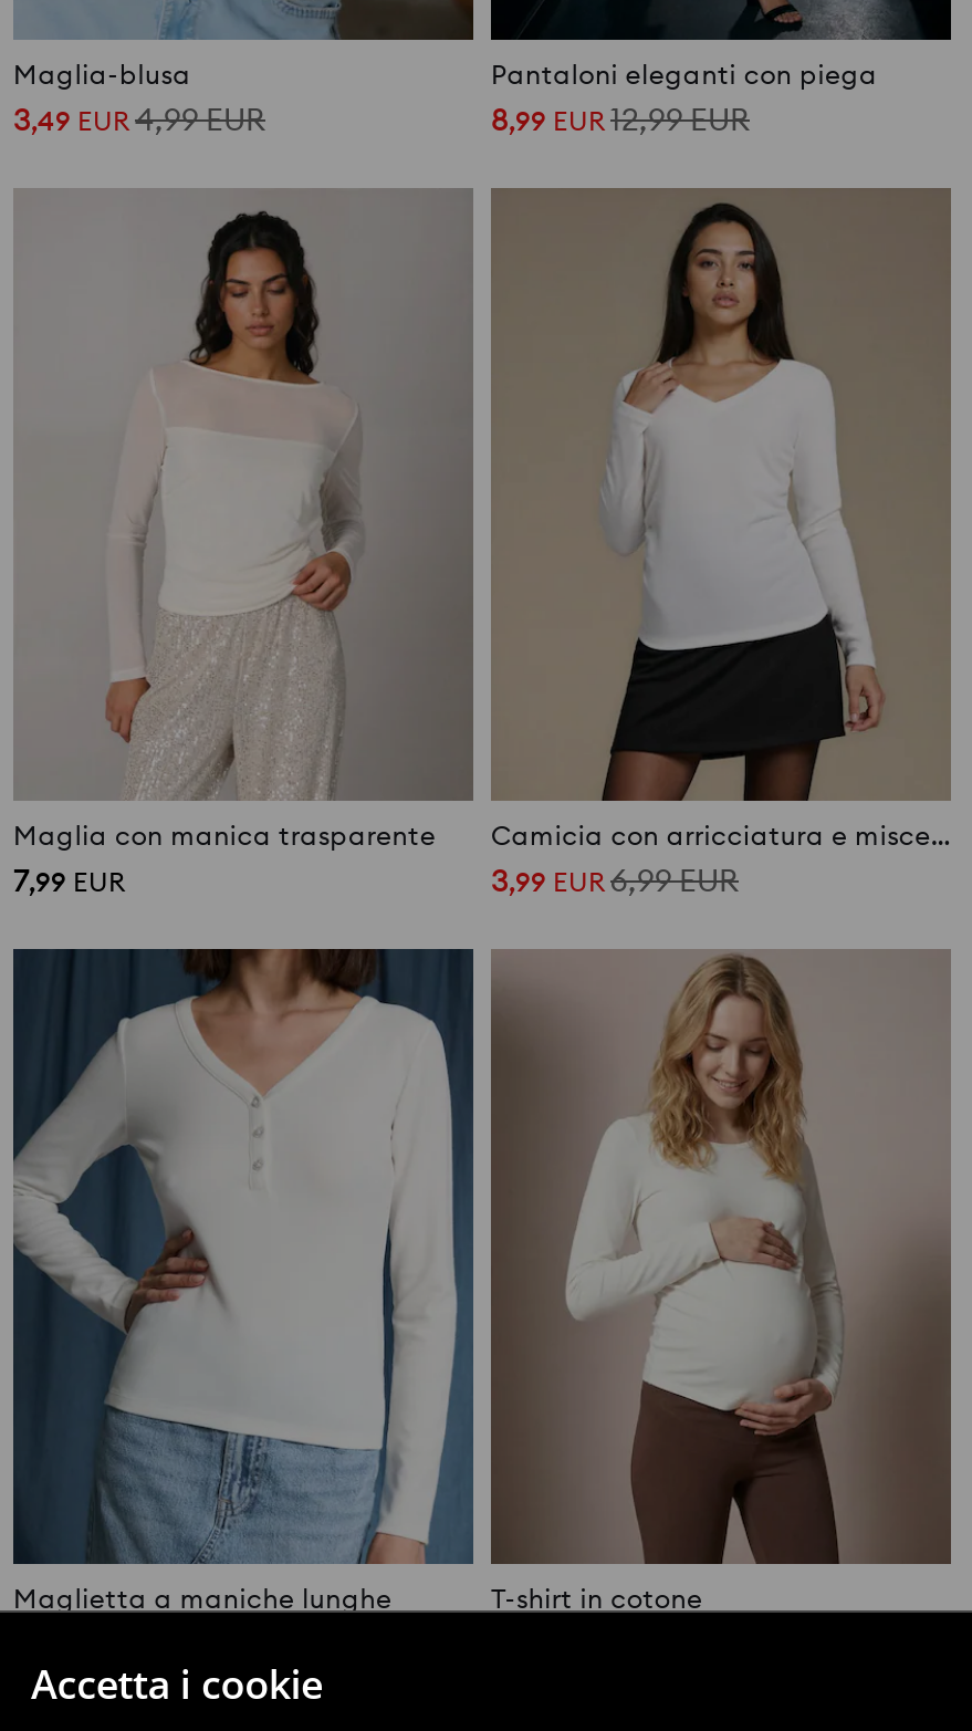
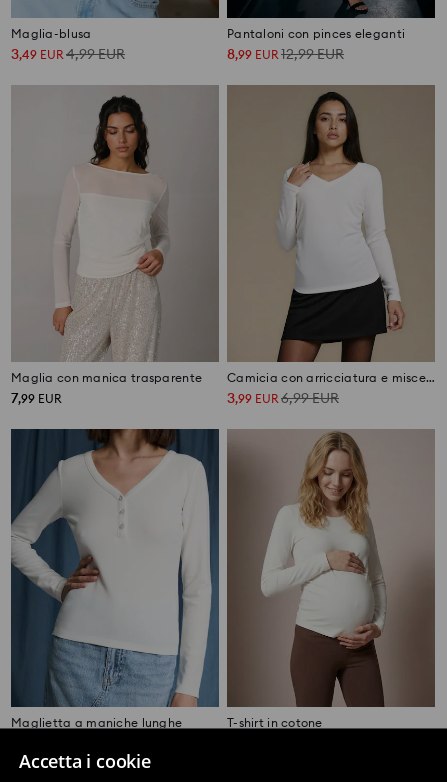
- Pantaloni eleganti con piega
+ Pantaloni con pinces eleganti
